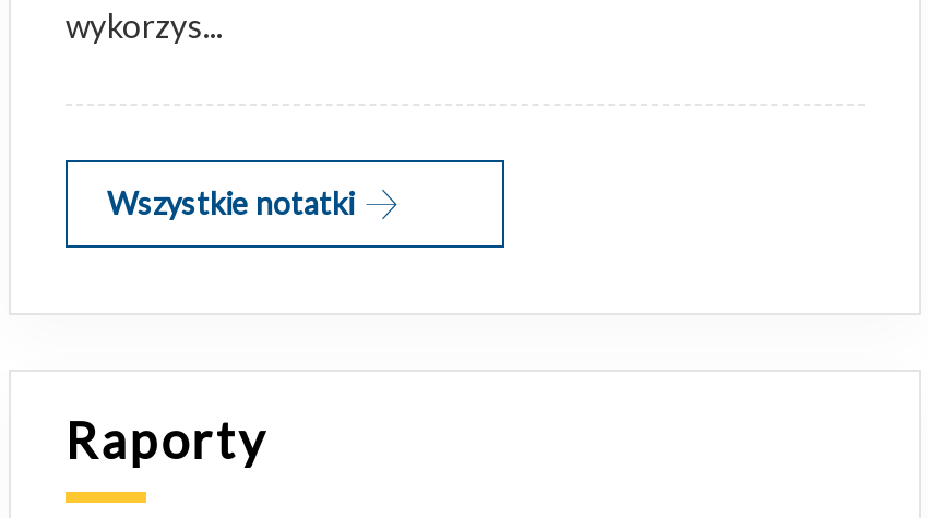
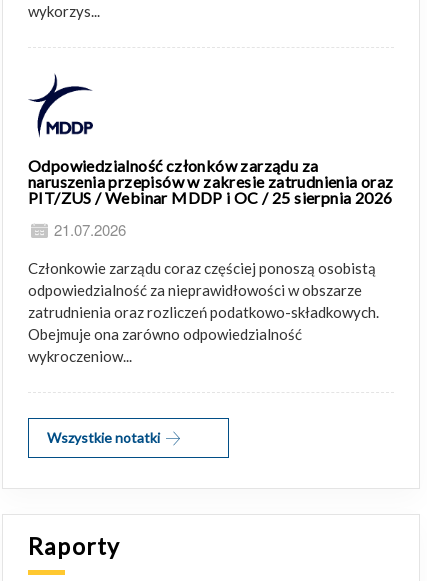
+ [image]
+ Odpowiedzialność członków zarządu za
+ naruszenia przepisów w zakresie zatrudnienia oraz
+ PIT/ZUS / Webinar MDDP i OC / 25 sierpnia 2026
+ 21.07.2026
+ Członkowie zarządu coraz częściej ponoszą osobistą
+ odpowiedzialność za nieprawidłowości w obszarze
+ zatrudnienia oraz rozliczeń podatkowo-składkowych.
+ Obejmuje ona zarówno odpowiedzialność
+ wykroczeniow...
